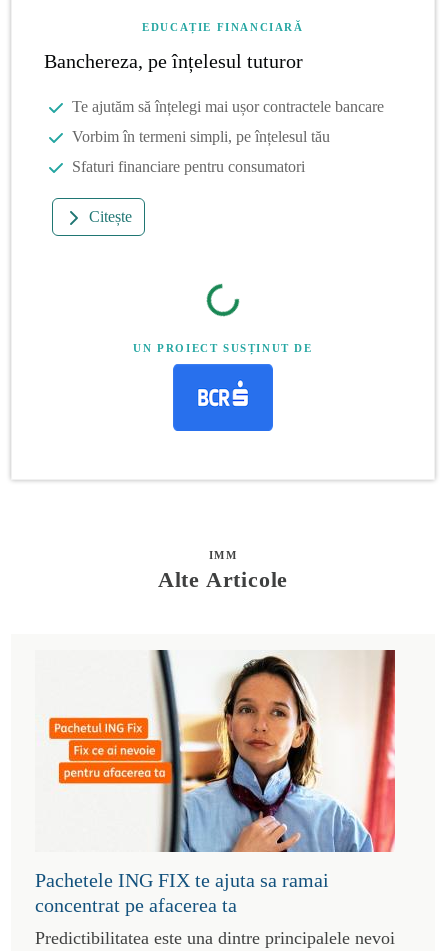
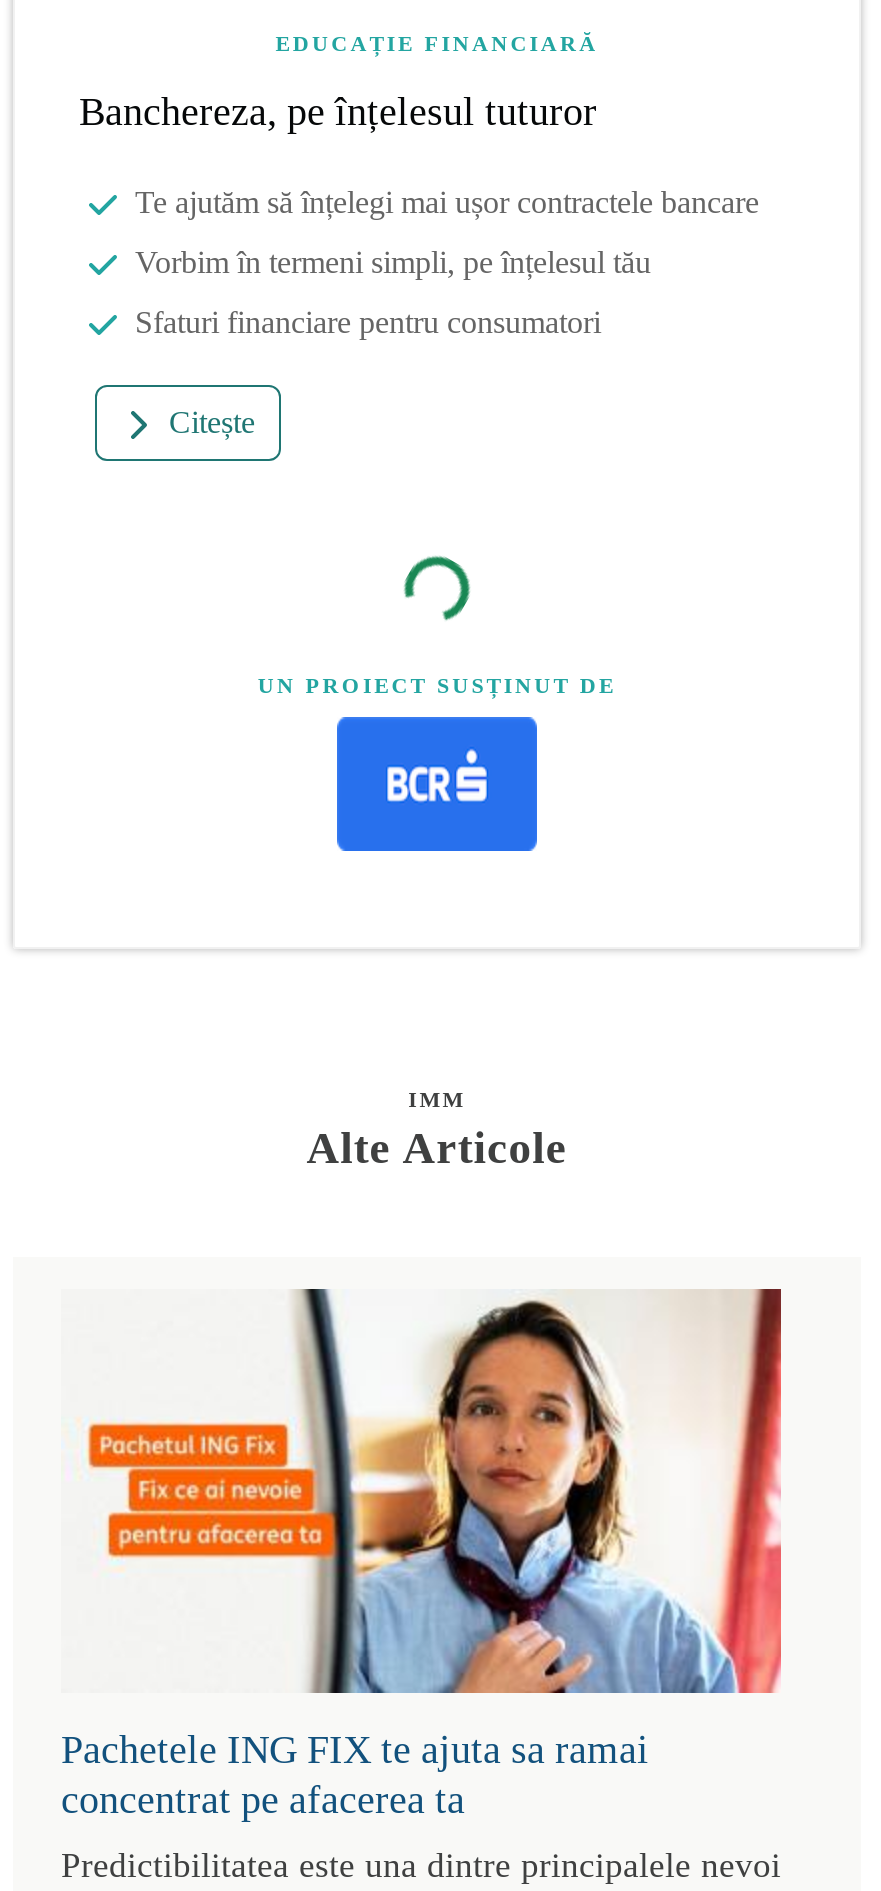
- [image]
+ [image]
